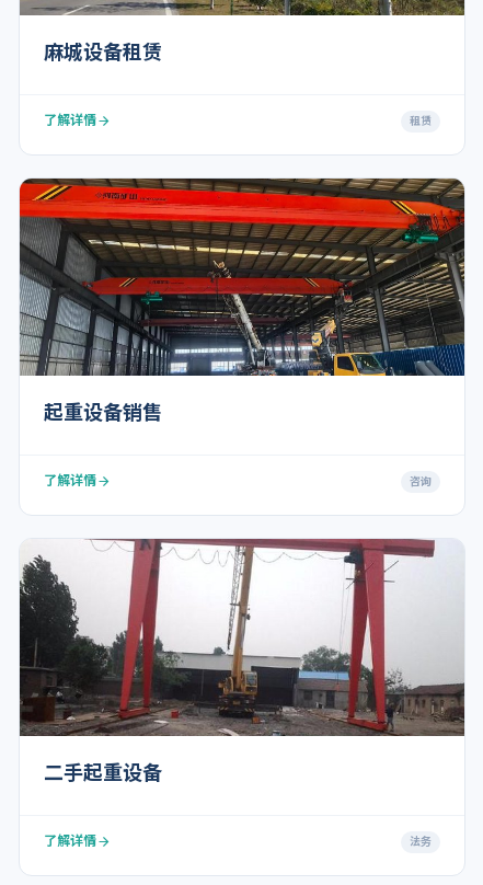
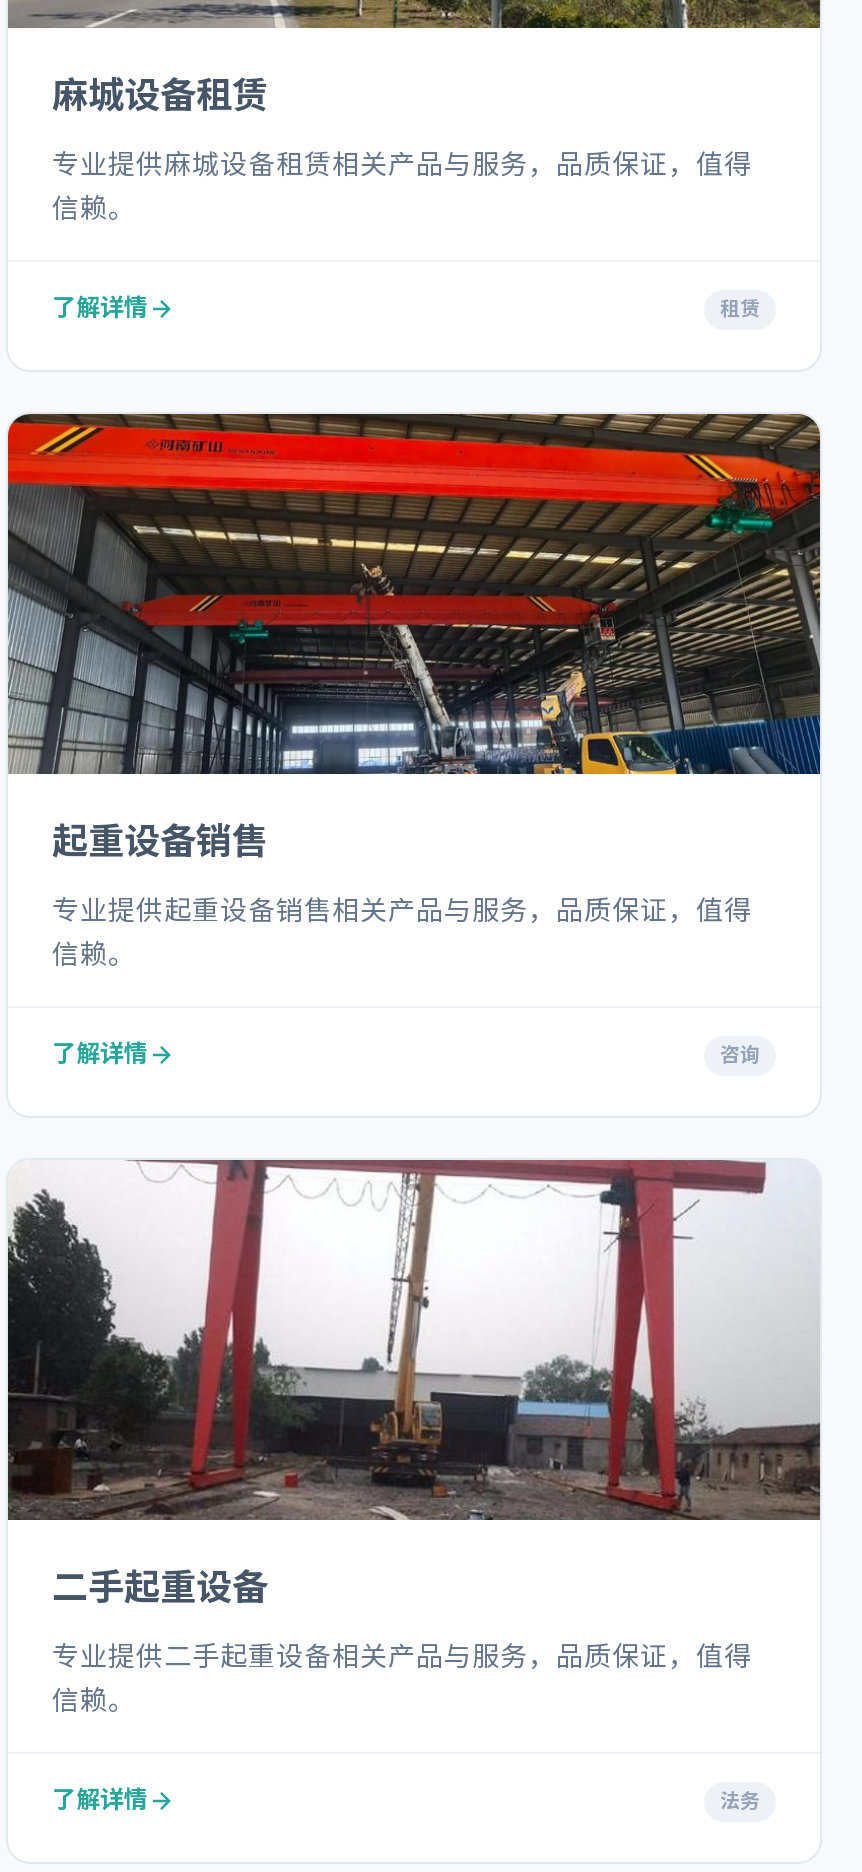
+ 专业提供麻城设备租赁相关产品与服务，品质保证，值得
+ 信赖。

+ 专业提供起重设备销售相关产品与服务，品质保证，值得
+ 信赖。

+ 专业提供二手起重设备相关产品与服务，品质保证，值得
+ 信赖。
